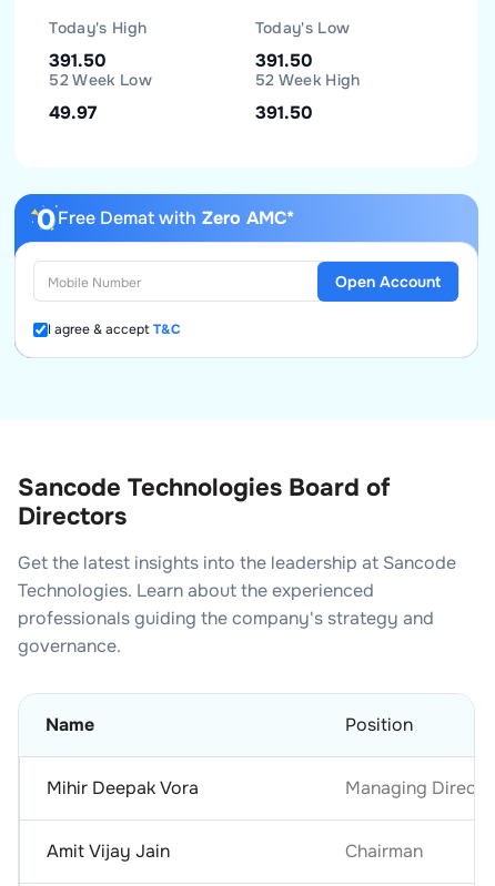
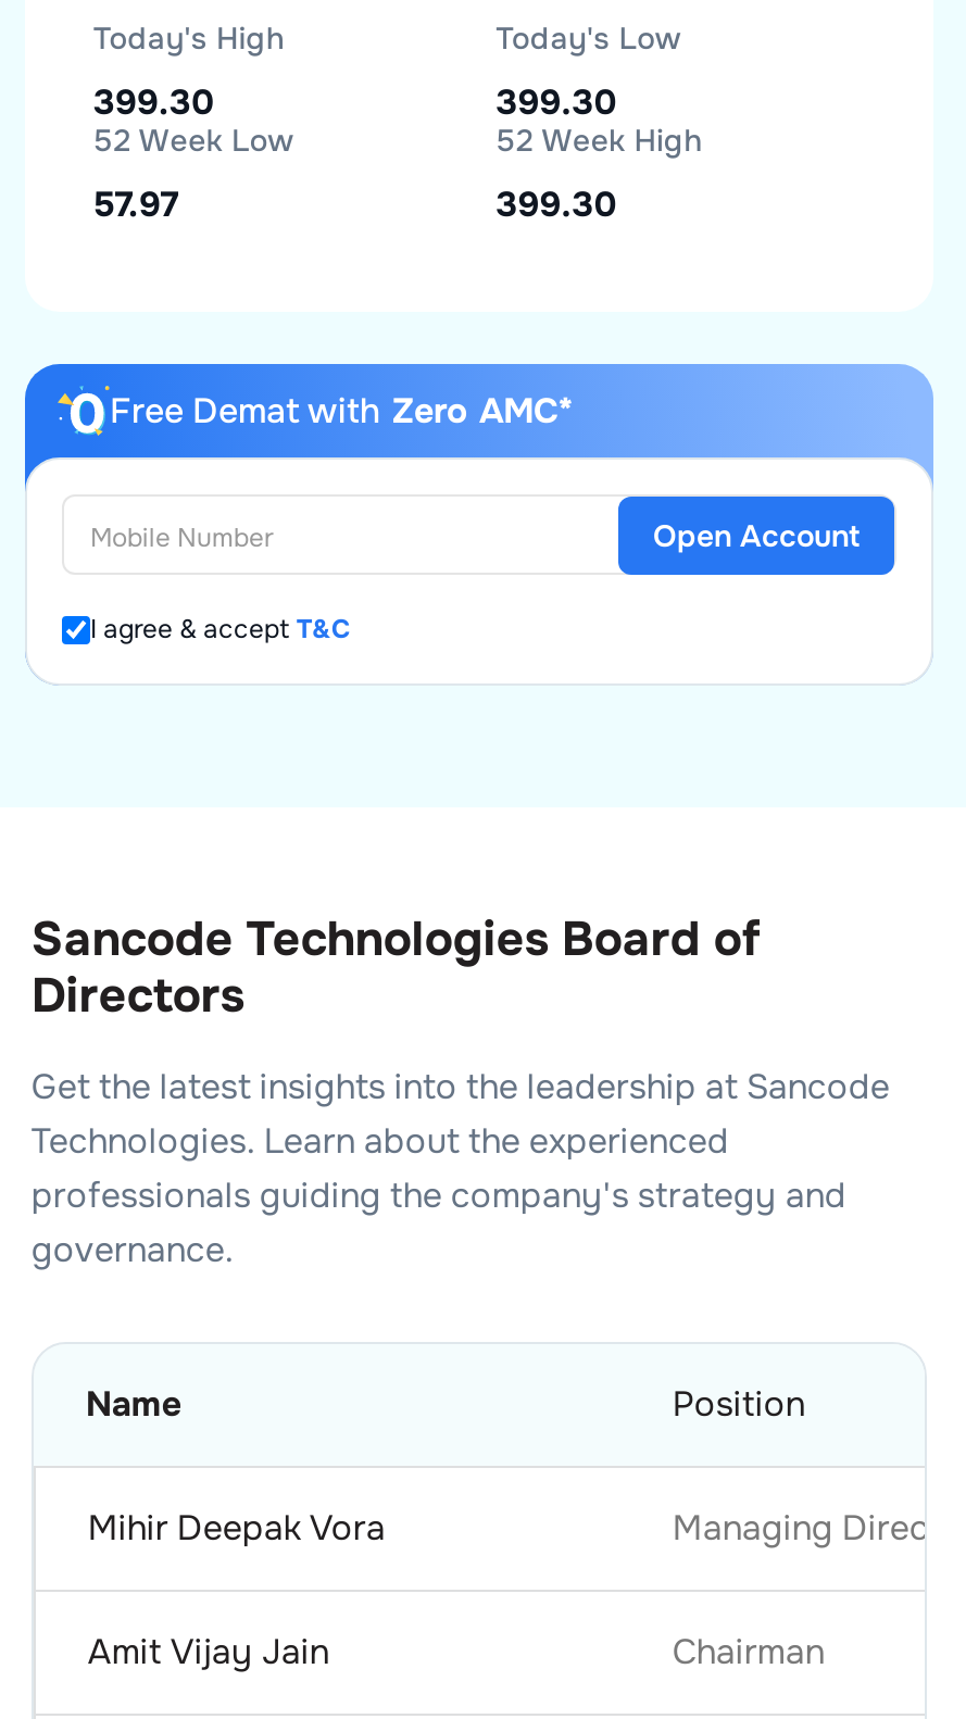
- 391.50
+ 399.30

- 391.50
+ 399.30

- 49.97
+ 57.97

- 391.50
+ 399.30
